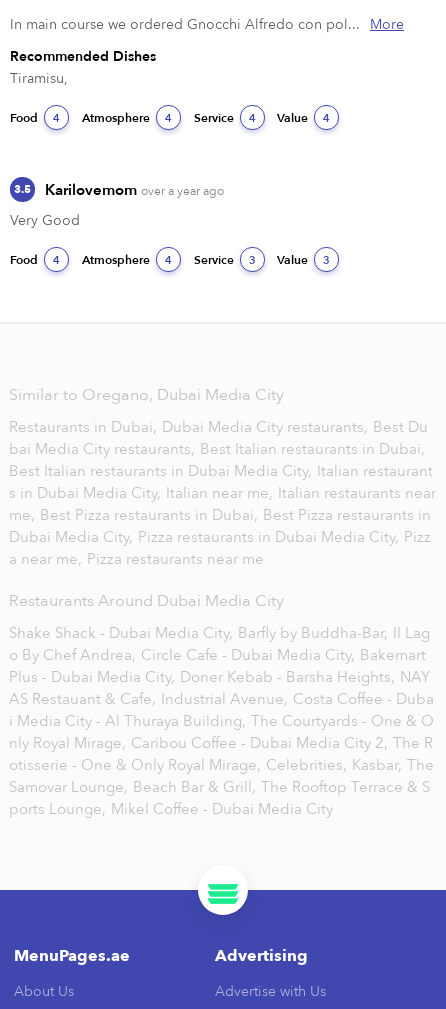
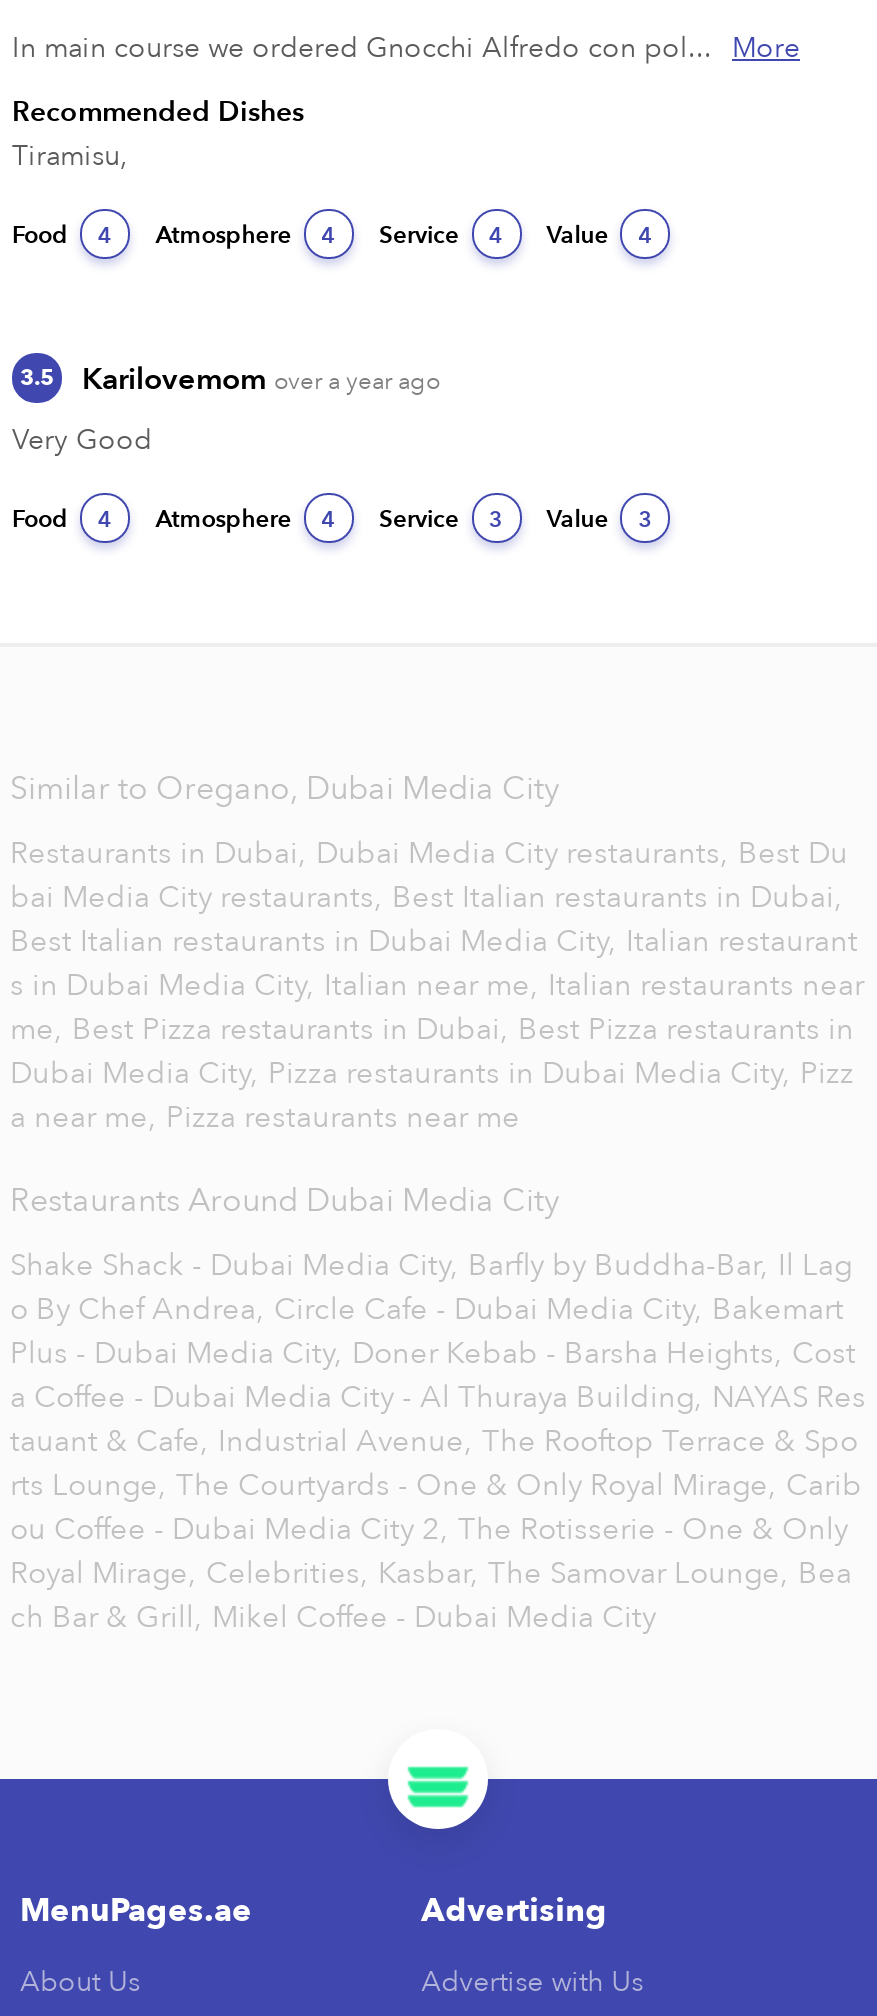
- Plus - Dubai Media City, Doner Kebab - Barsha Heights, NAY
- AS Restauant & Cafe, Industrial Avenue, Costa Coffee - Duba
- i Media City - Al Thuraya Building, The Courtyards - One & O
- nly Royal Mirage, Caribou Coffee - Dubai Media City 2, The R
- otisserie - One & Only Royal Mirage, Celebrities, Kasbar, The
- Samovar Lounge, Beach Bar & Grill, The Rooftop Terrace & S
- ports Lounge, Mikel Coffee - Dubai Media City
+ Plus - Dubai Media City, Doner Kebab - Barsha Heights, Cost
+ a Coffee - Dubai Media City - Al Thuraya Building, NAYAS Res
+ tauant & Cafe, Industrial Avenue, The Rooftop Terrace & Spo
+ rts Lounge, The Courtyards - One & Only Royal Mirage, Carib
+ ou Coffee - Dubai Media City 2, The Rotisserie - One & Only
+ Royal Mirage, Celebrities, Kasbar, The Samovar Lounge, Bea
+ ch Bar & Grill, Mikel Coffee - Dubai Media City
